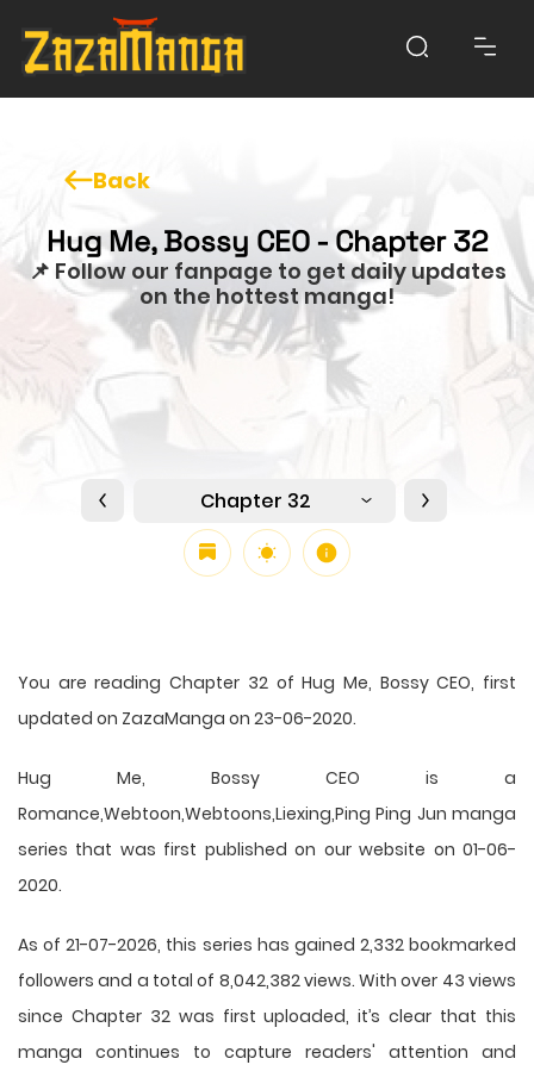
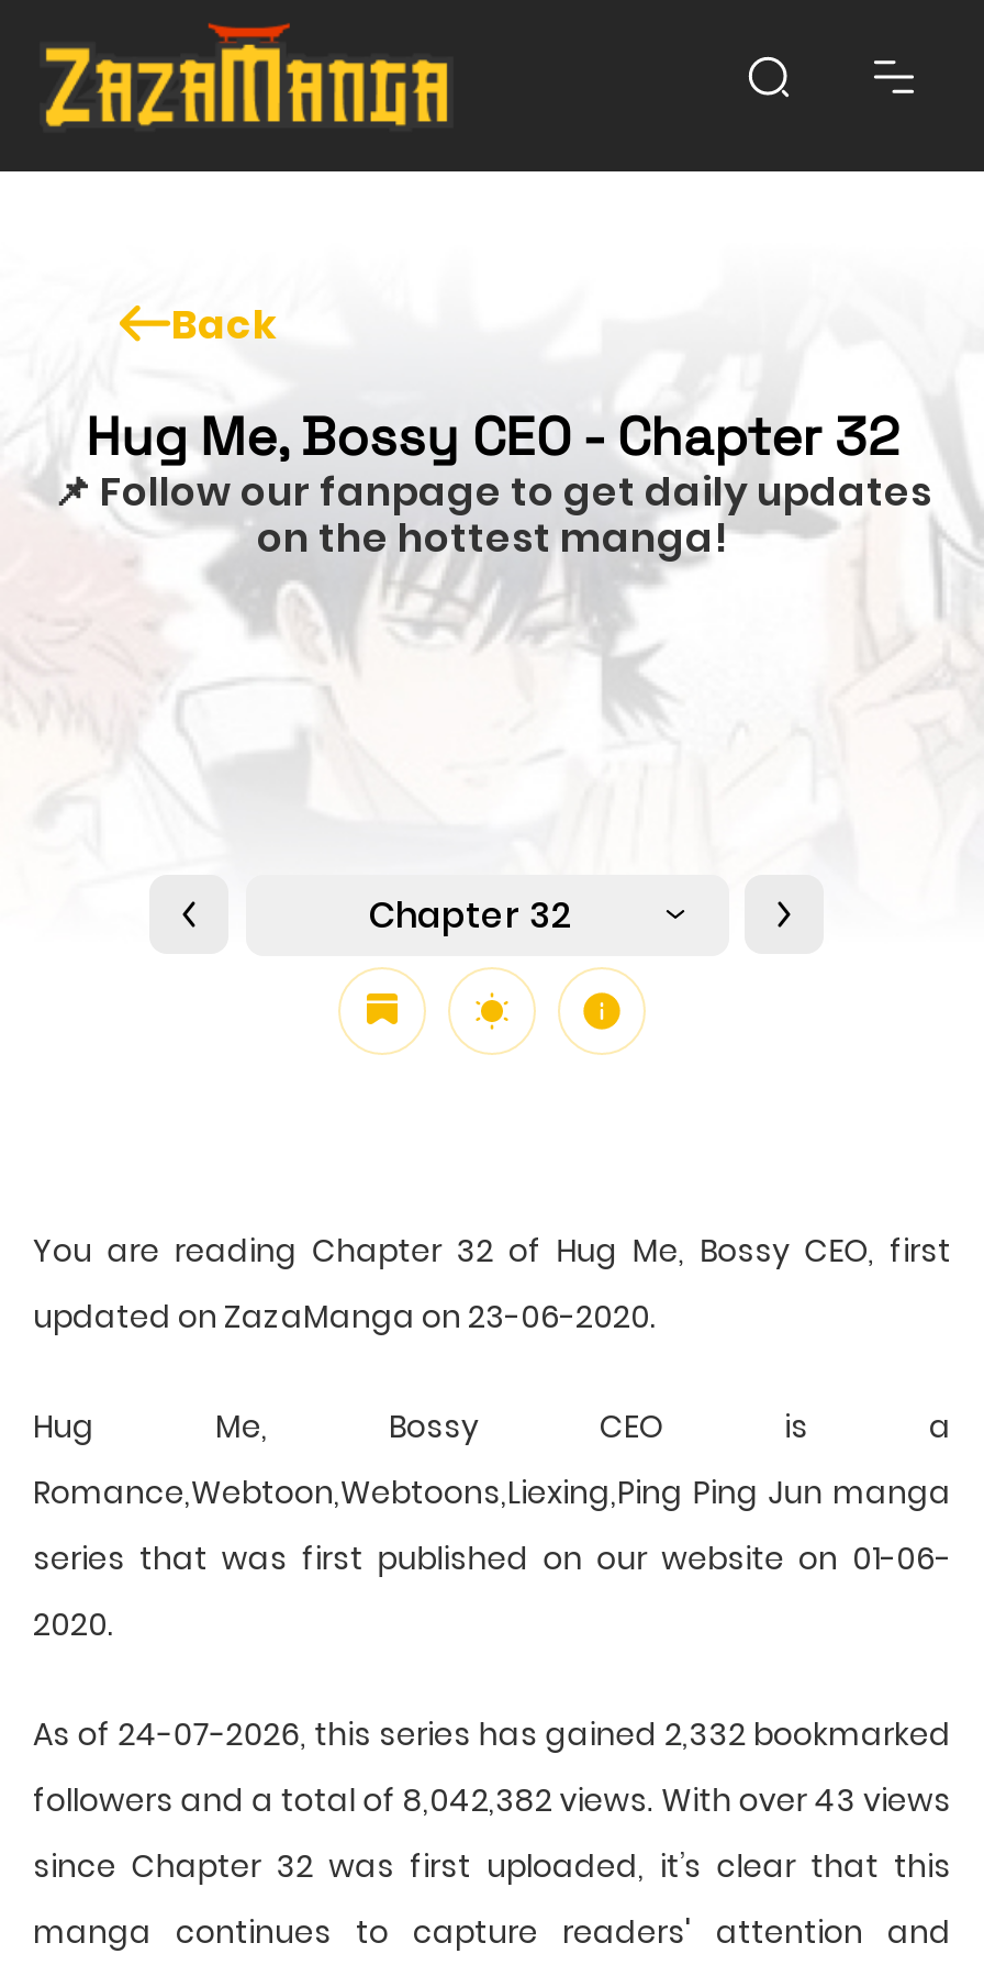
- As of 21-07-2026, this series has gained 2,332 bookmarked
+ As of 24-07-2026, this series has gained 2,332 bookmarked
